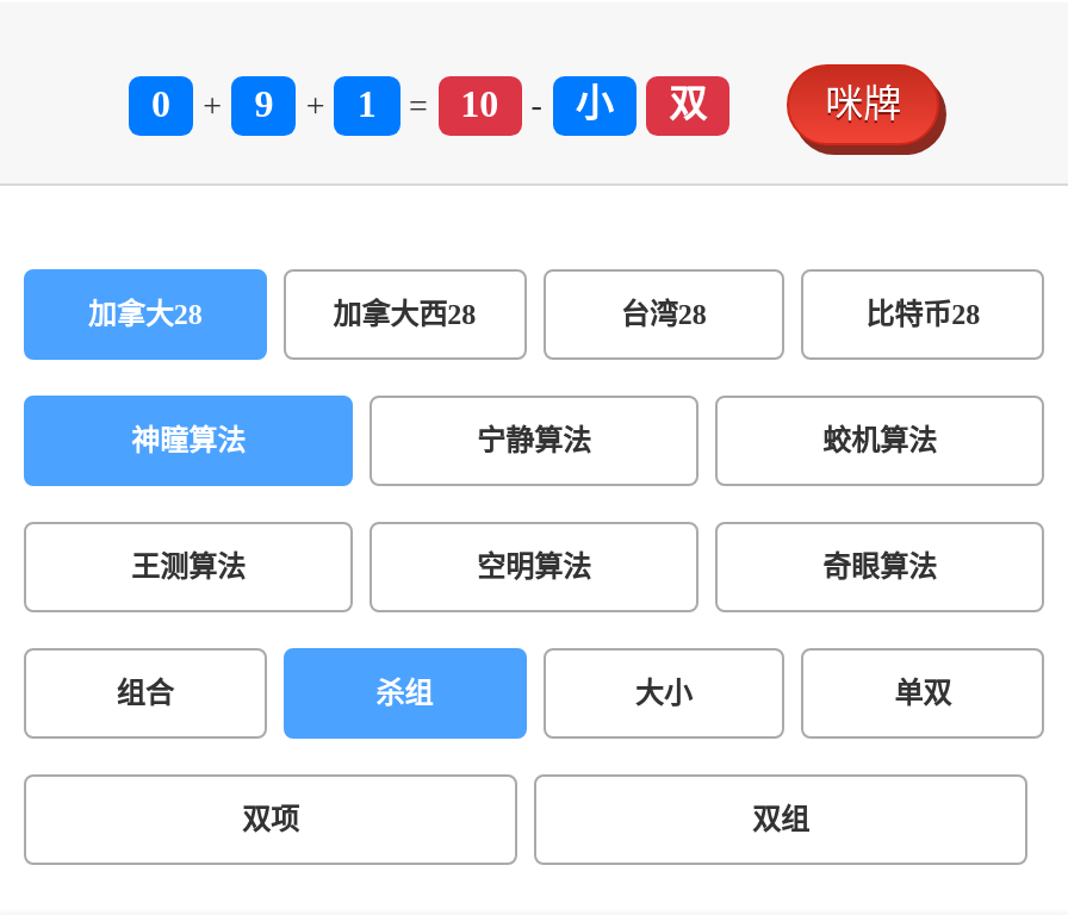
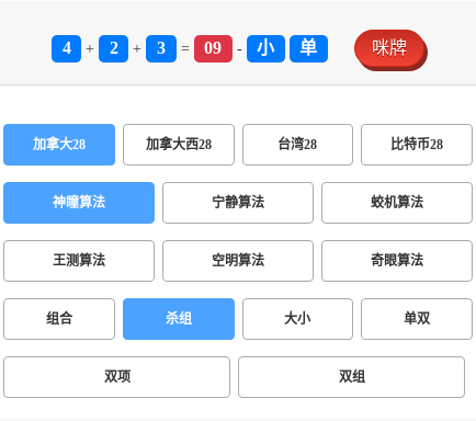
- 0
+ 4

- 9
+ 2

- 1
+ 3

- 10
+ 09

- 双
+ 单
